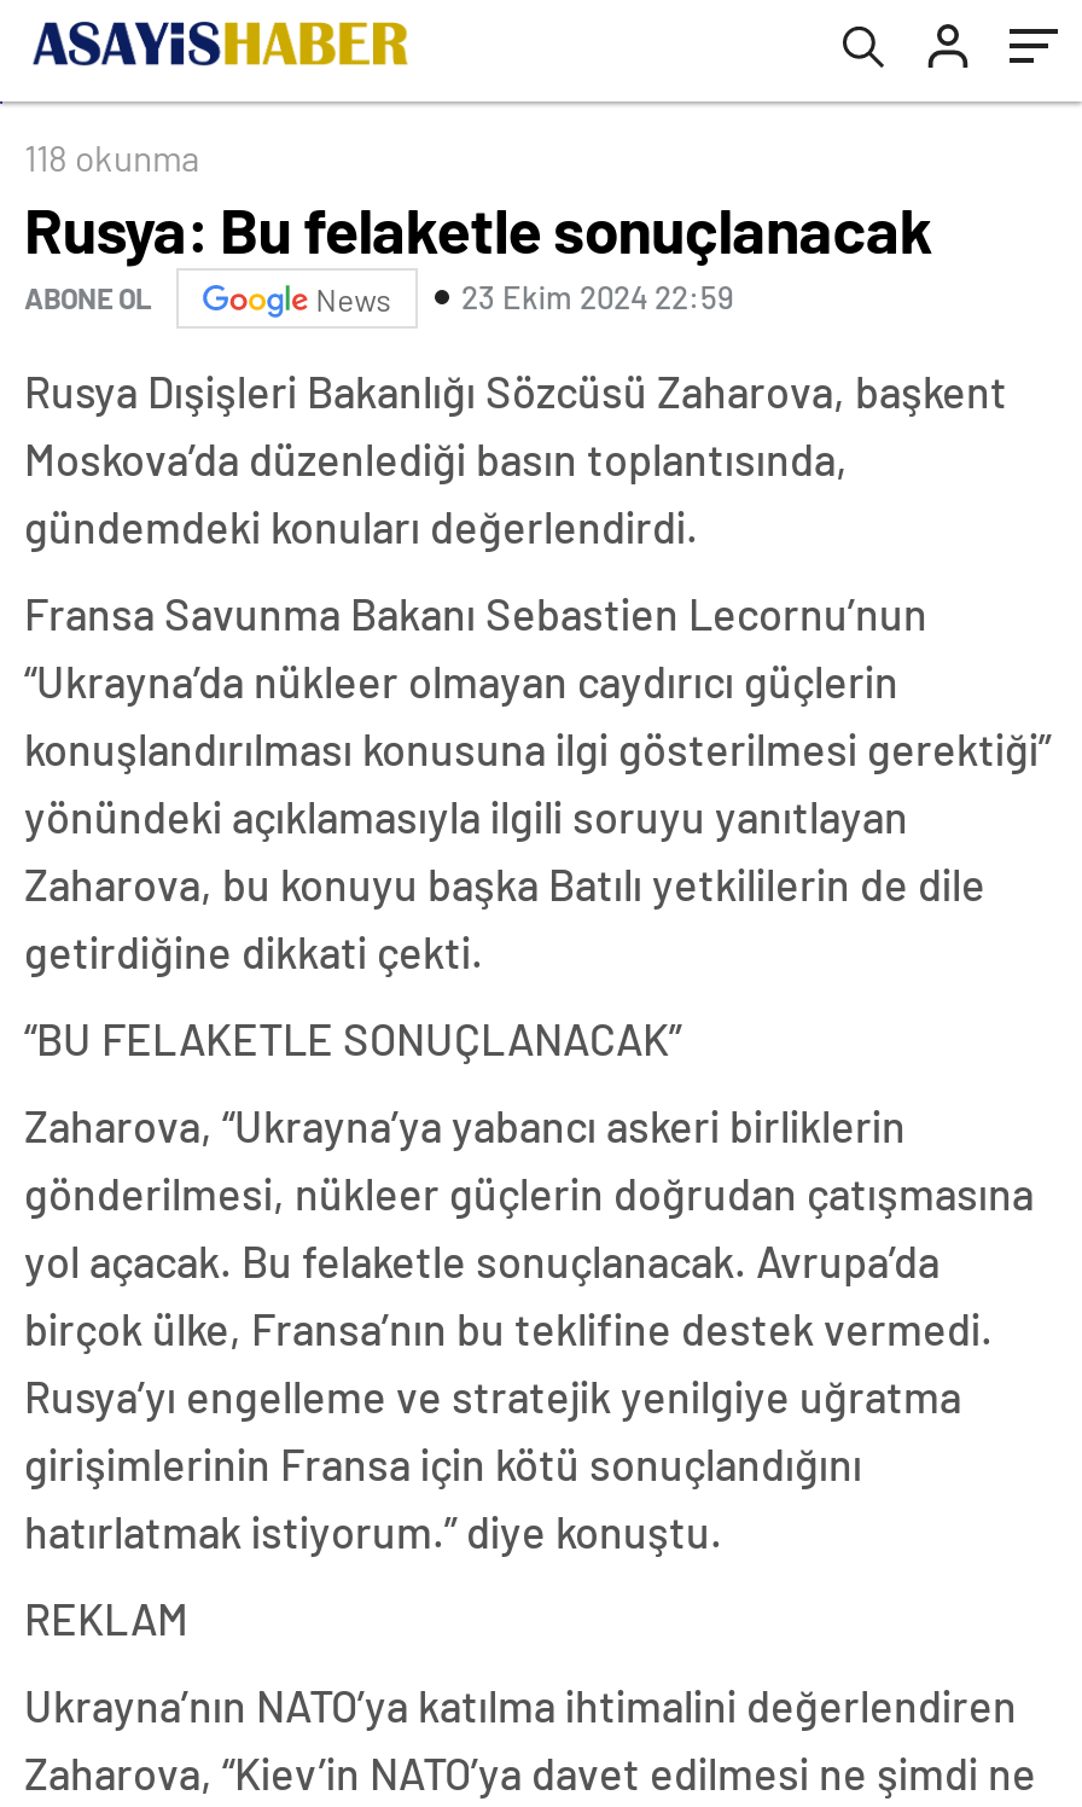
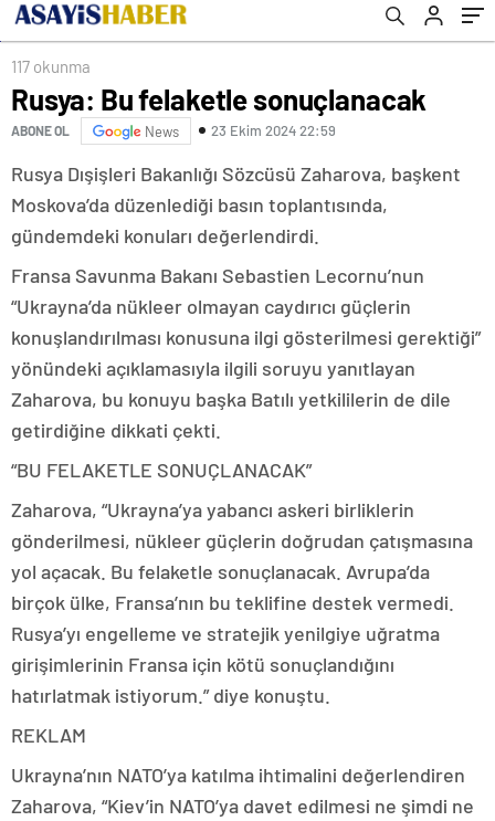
- 118 okunma
+ 117 okunma
